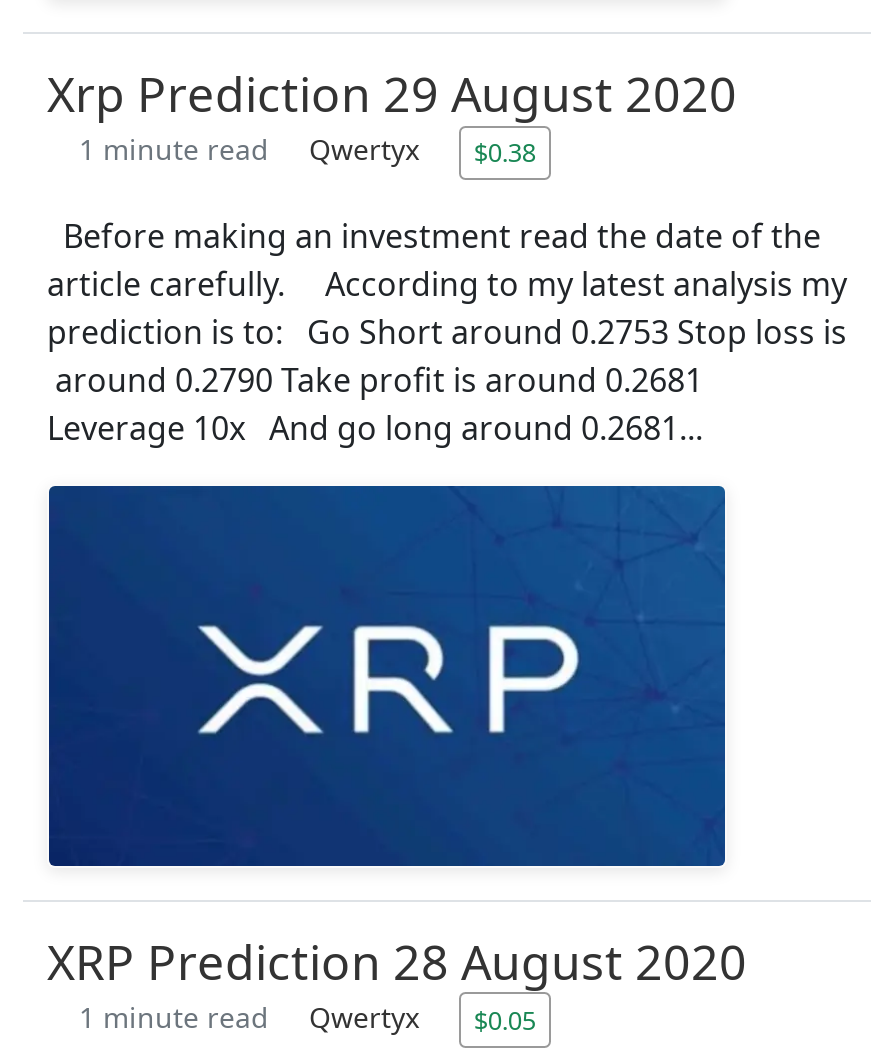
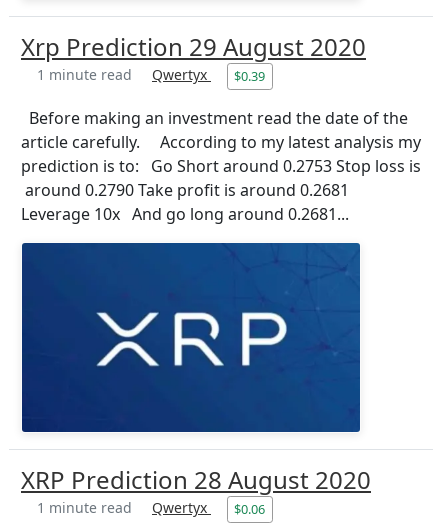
- 1 minute read Qwertyx $0.38
+ 1 minute read Qwertyx $0.39

- 1 minute read Qwertyx $0.05
+ 1 minute read Qwertyx $0.06
